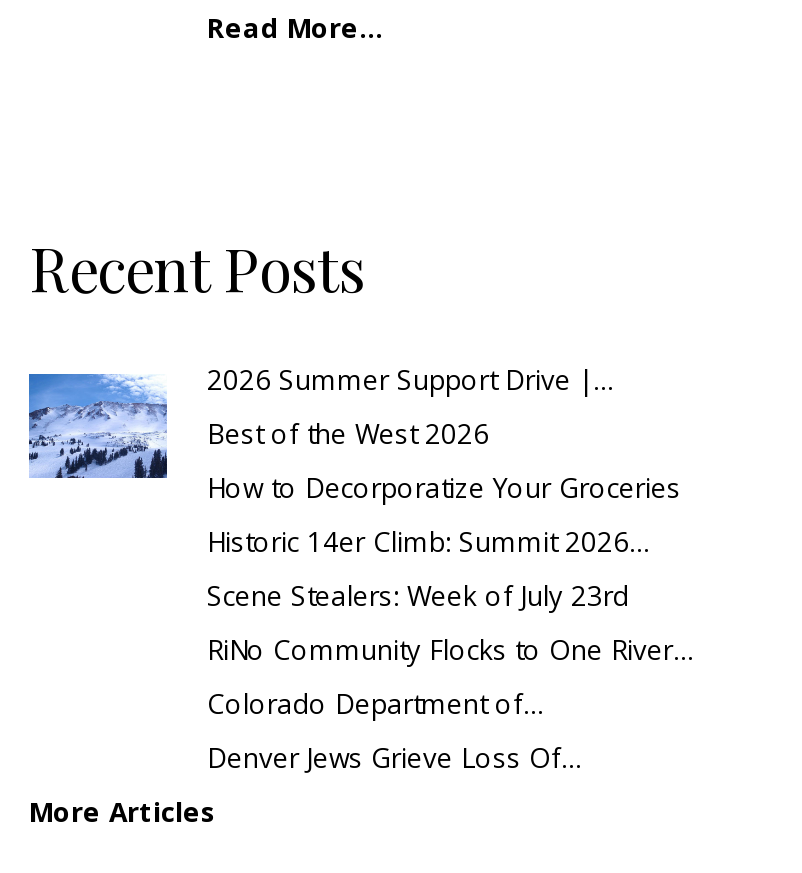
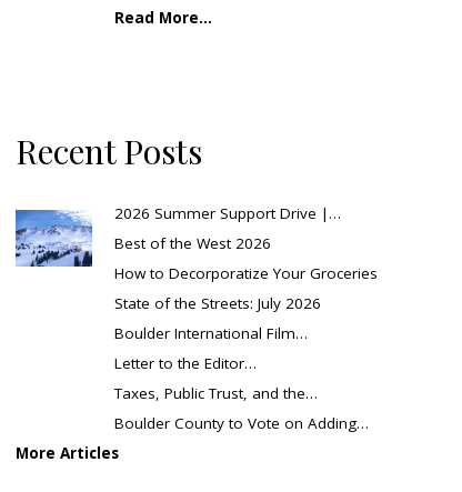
- Historic 14er Climb: Summit 2026…
+ State of the Streets: July 2026

- Scene Stealers: Week of July 23rd
+ Boulder International Film…

- RiNo Community Flocks to One River…
+ Letter to the Editor…

- Colorado Department of…
+ Taxes, Public Trust, and the…

- Denver Jews Grieve Loss Of…
+ Boulder County to Vote on Adding…
